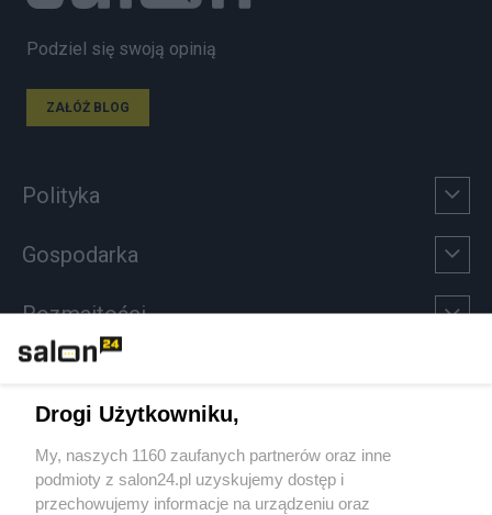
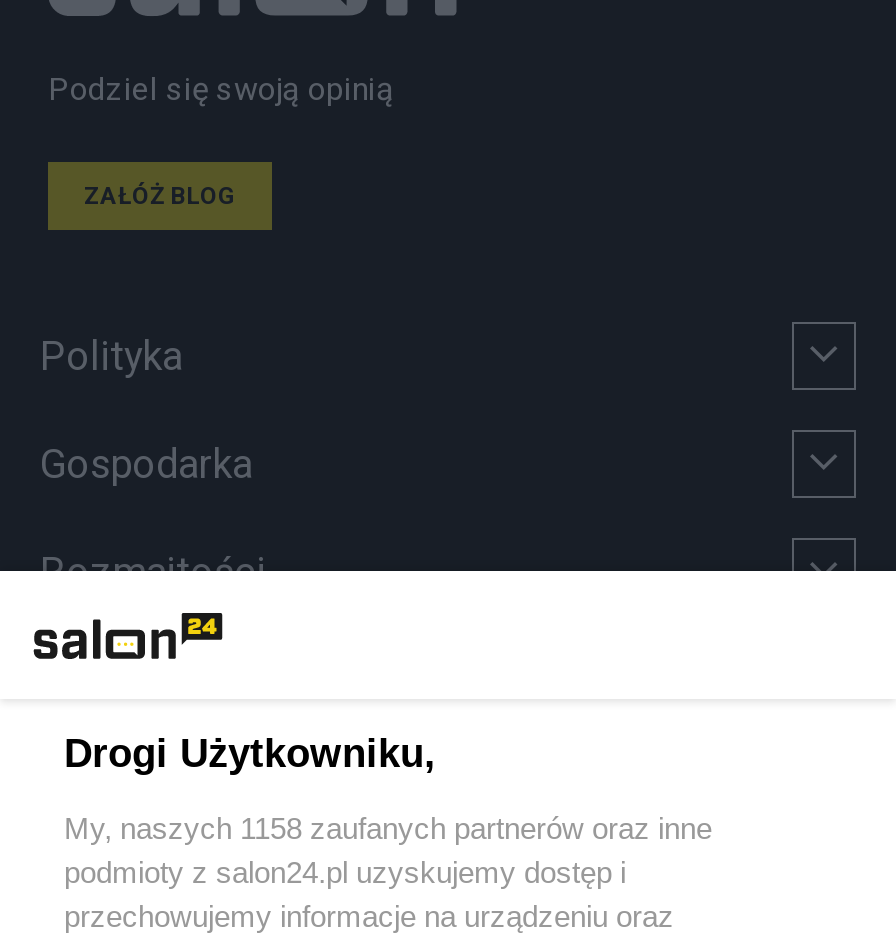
- My, naszych 1160 zaufanych partnerów oraz inne
+ My, naszych 1158 zaufanych partnerów oraz inne
